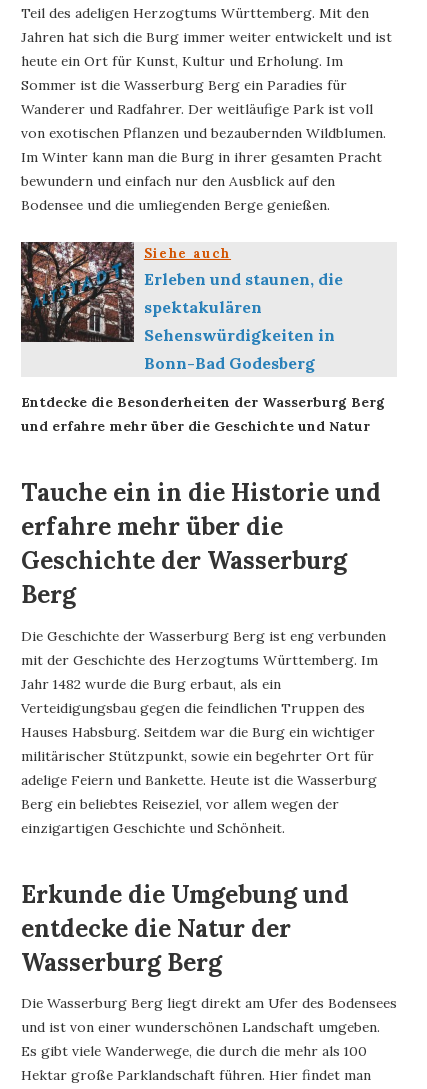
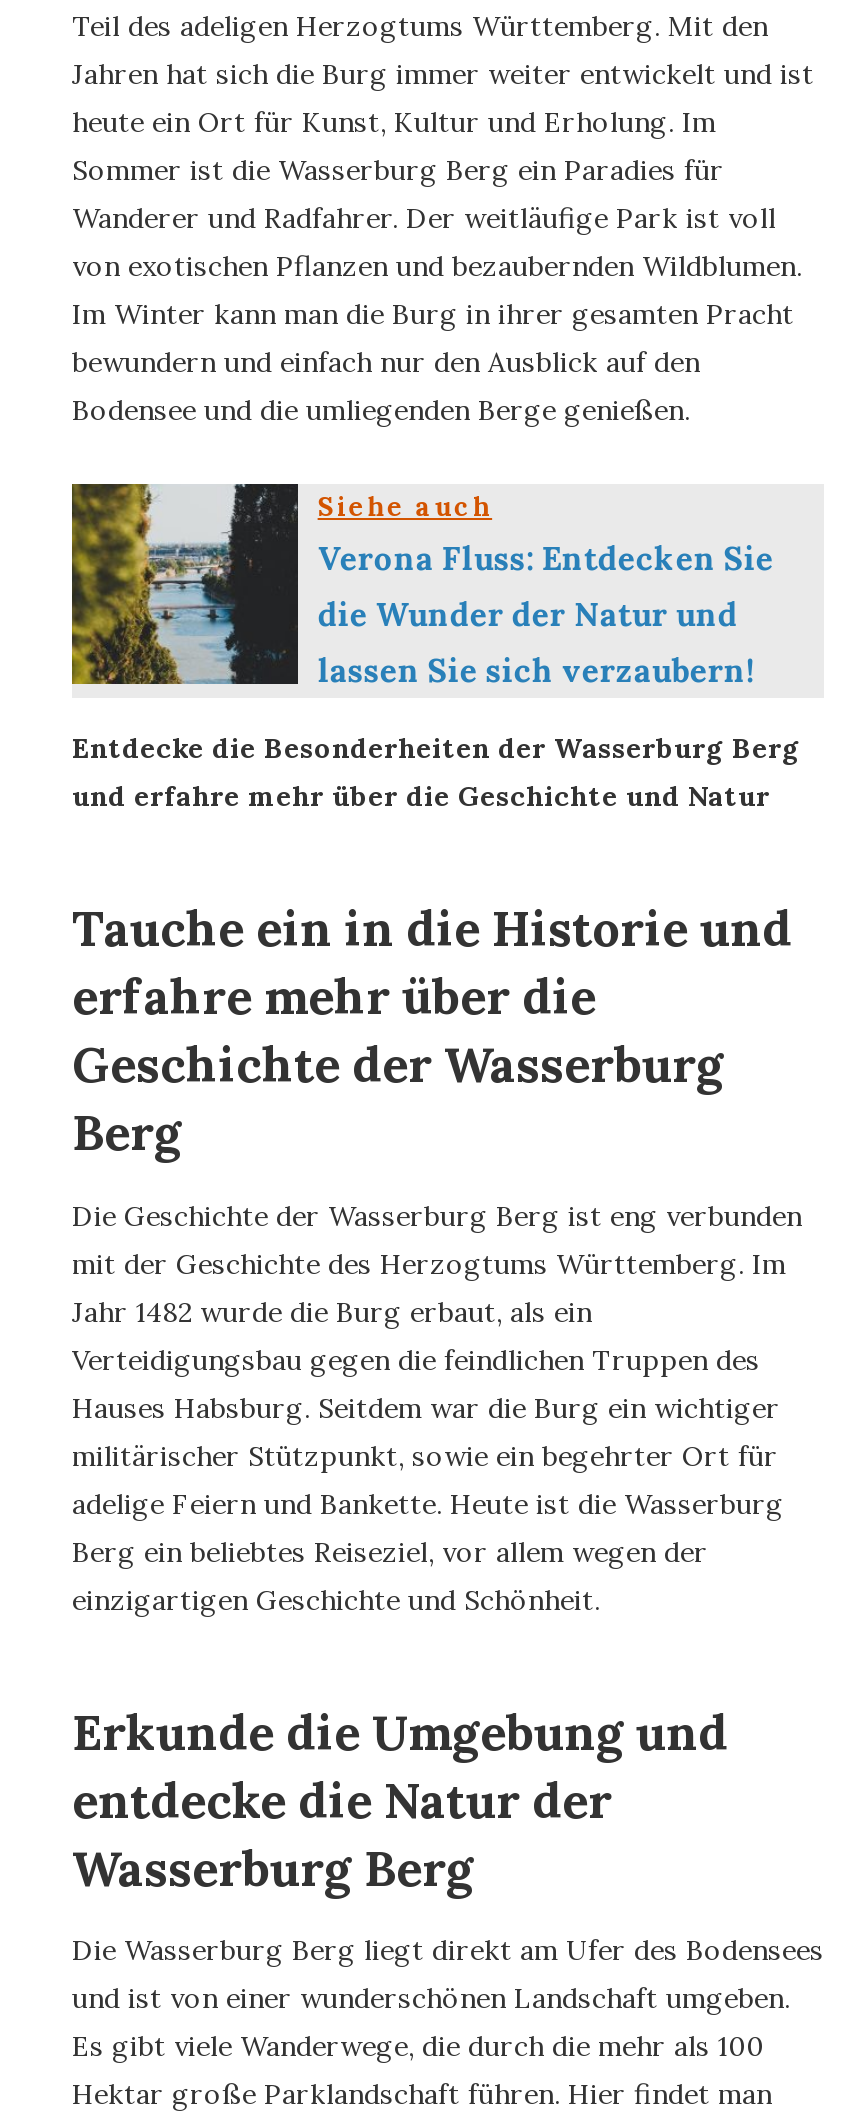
- [image]
- Erleben und staunen, die
- spektakulären
- Sehenswürdigkeiten in
- Bonn-Bad Godesberg
+ [image]
+ Verona Fluss: Entdecken Sie
+ die Wunder der Natur und
+ lassen Sie sich verzaubern!
